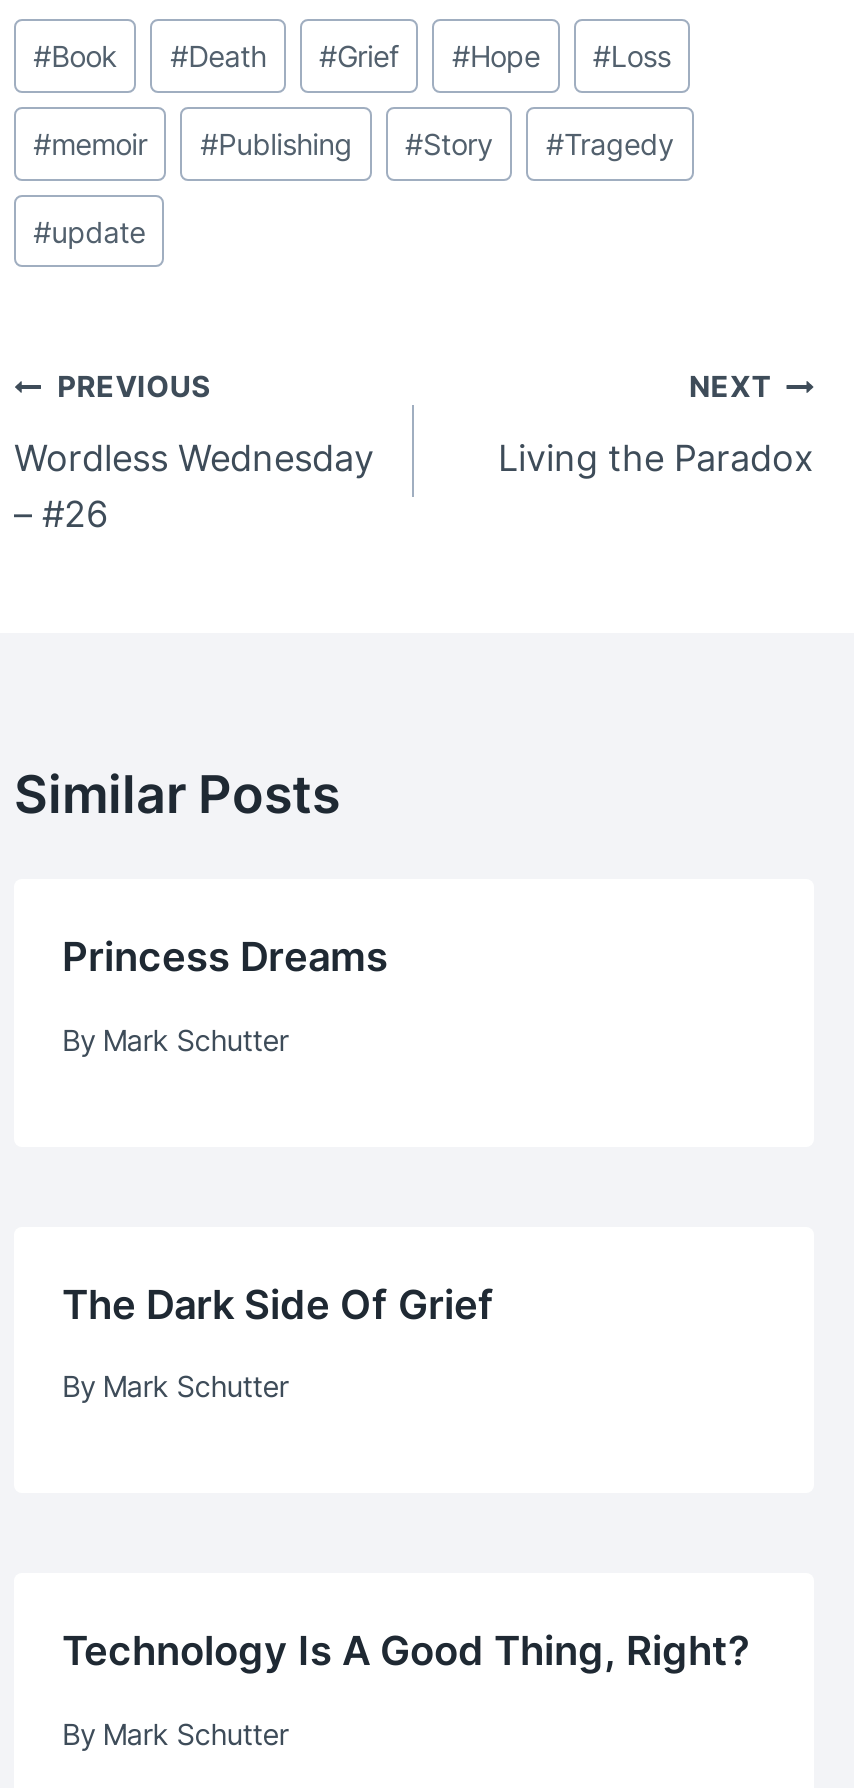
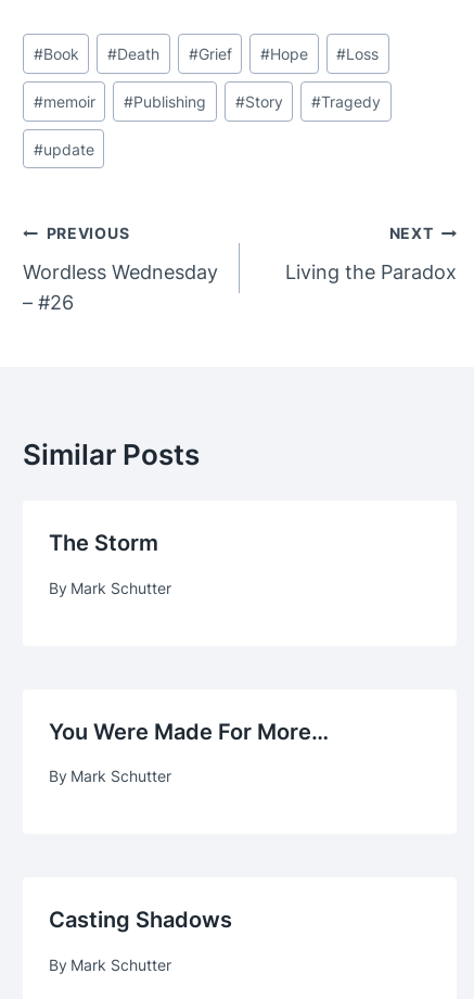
- Princess Dreams
+ The Storm

- The Dark Side Of Grief
+ You Were Made For More…

- Technology Is A Good Thing, Right?
+ Casting Shadows
